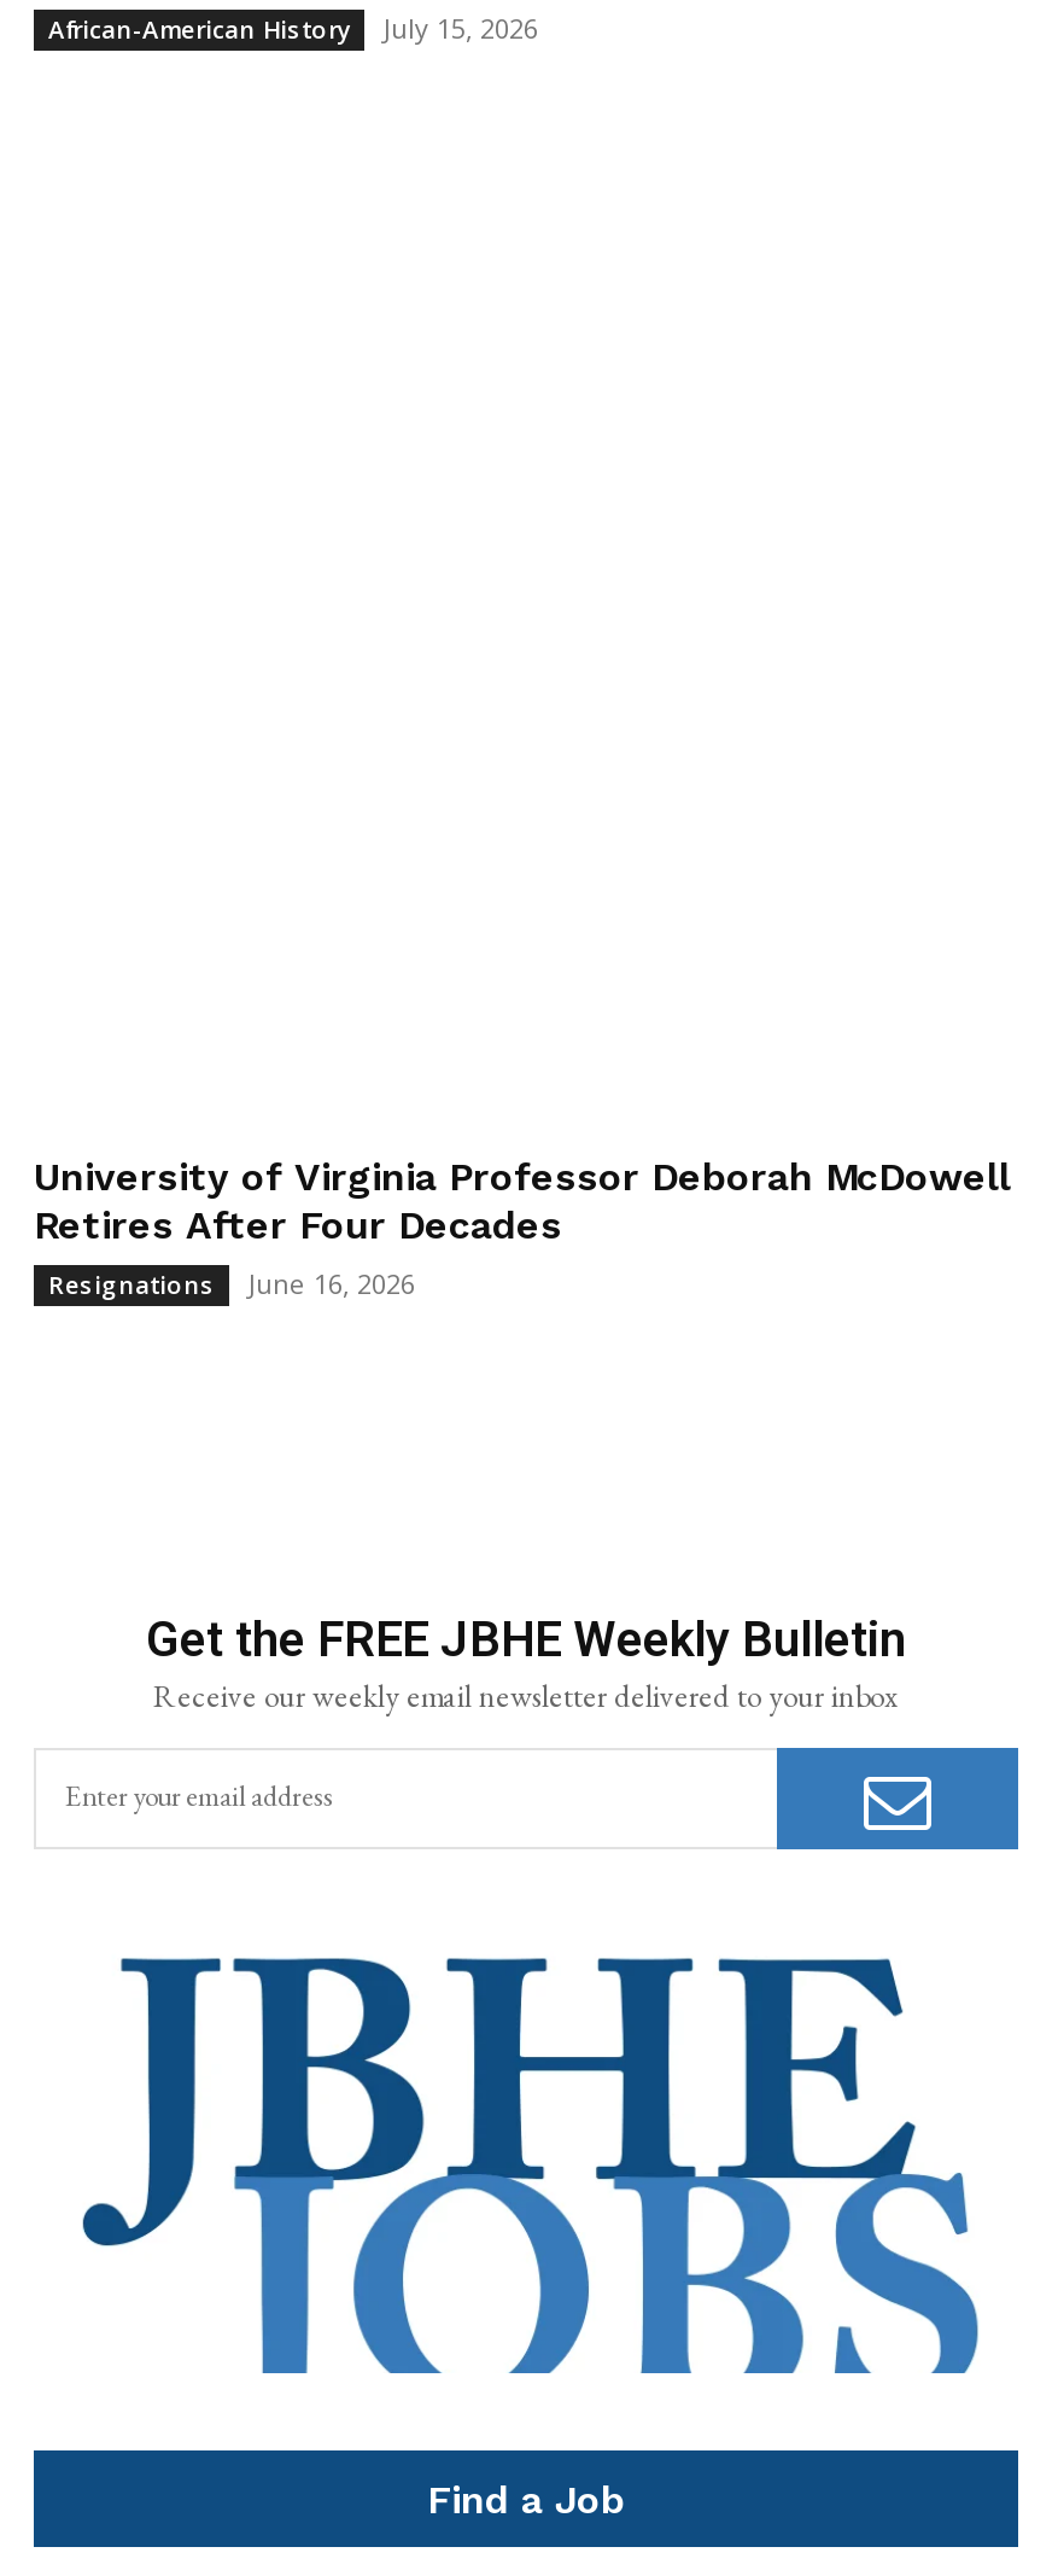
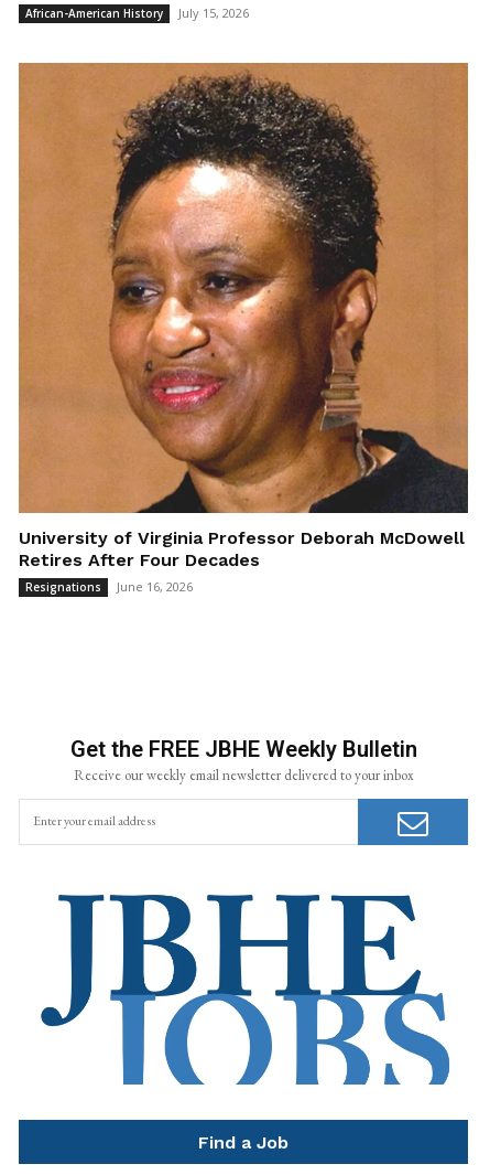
+ [image]
